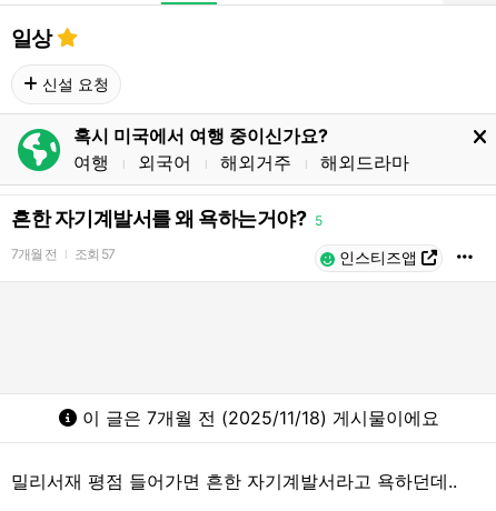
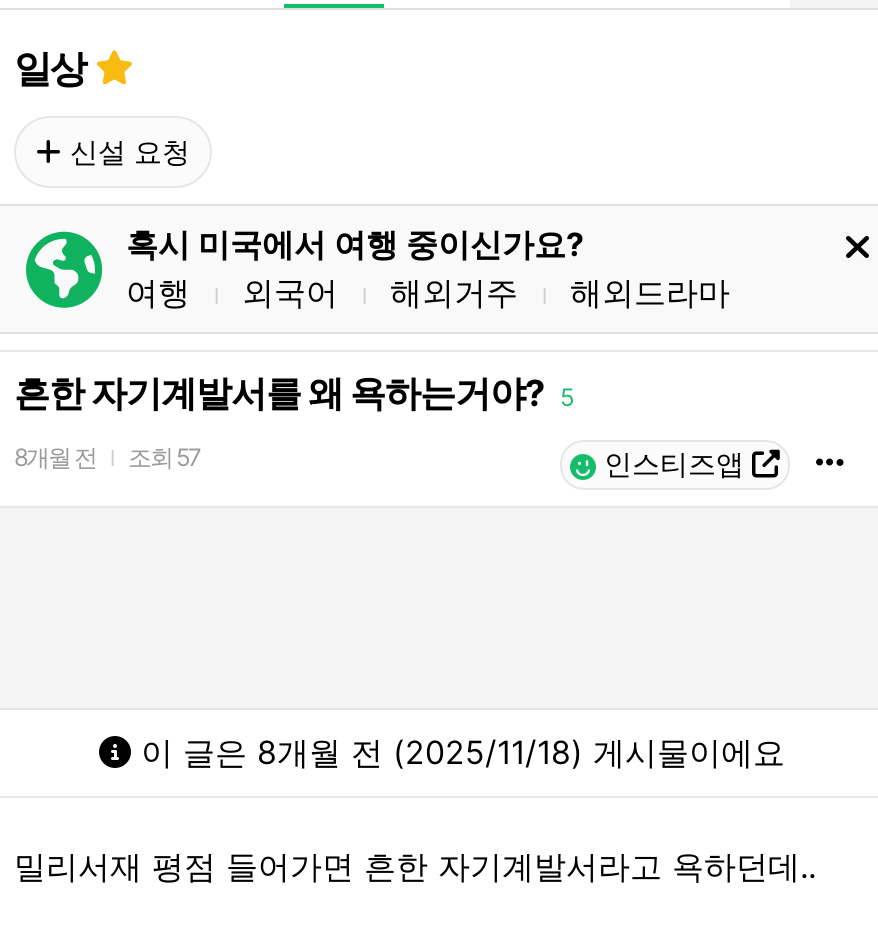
- 7개월 전 조회 57
+ 8개월 전 조회 57

- 이 글은 7개월 전 (2025/11/18) 게시물이에요
+ 이 글은 8개월 전 (2025/11/18) 게시물이에요
